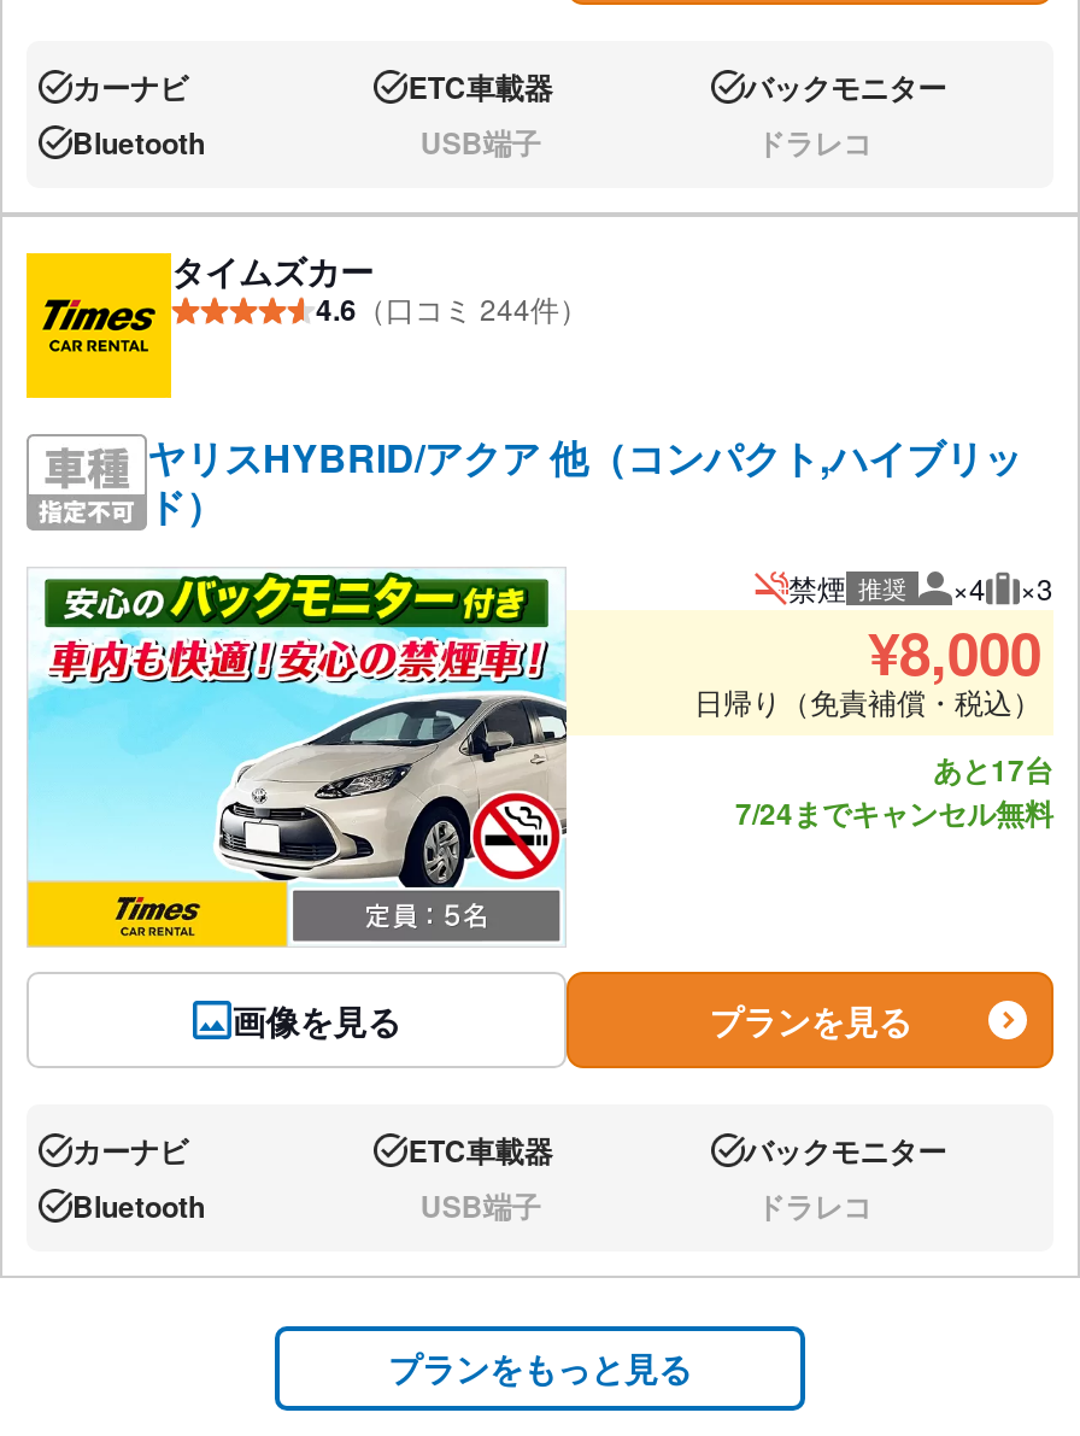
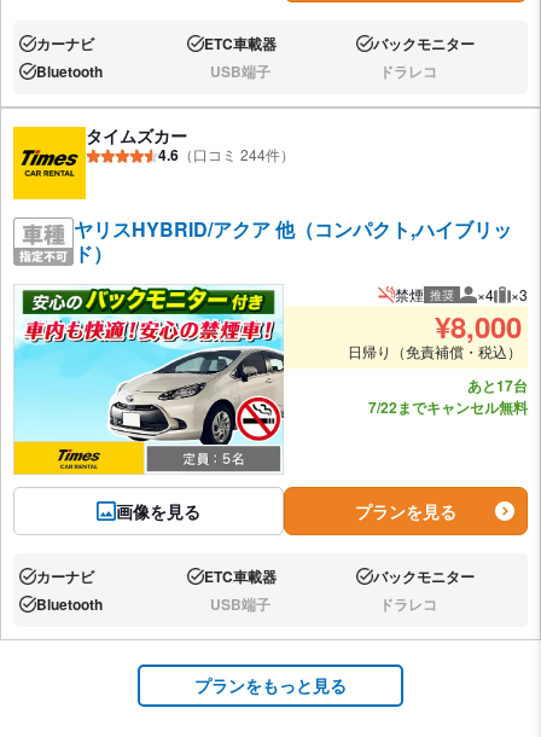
- 7/24までキャンセル無料
+ 7/22までキャンセル無料
